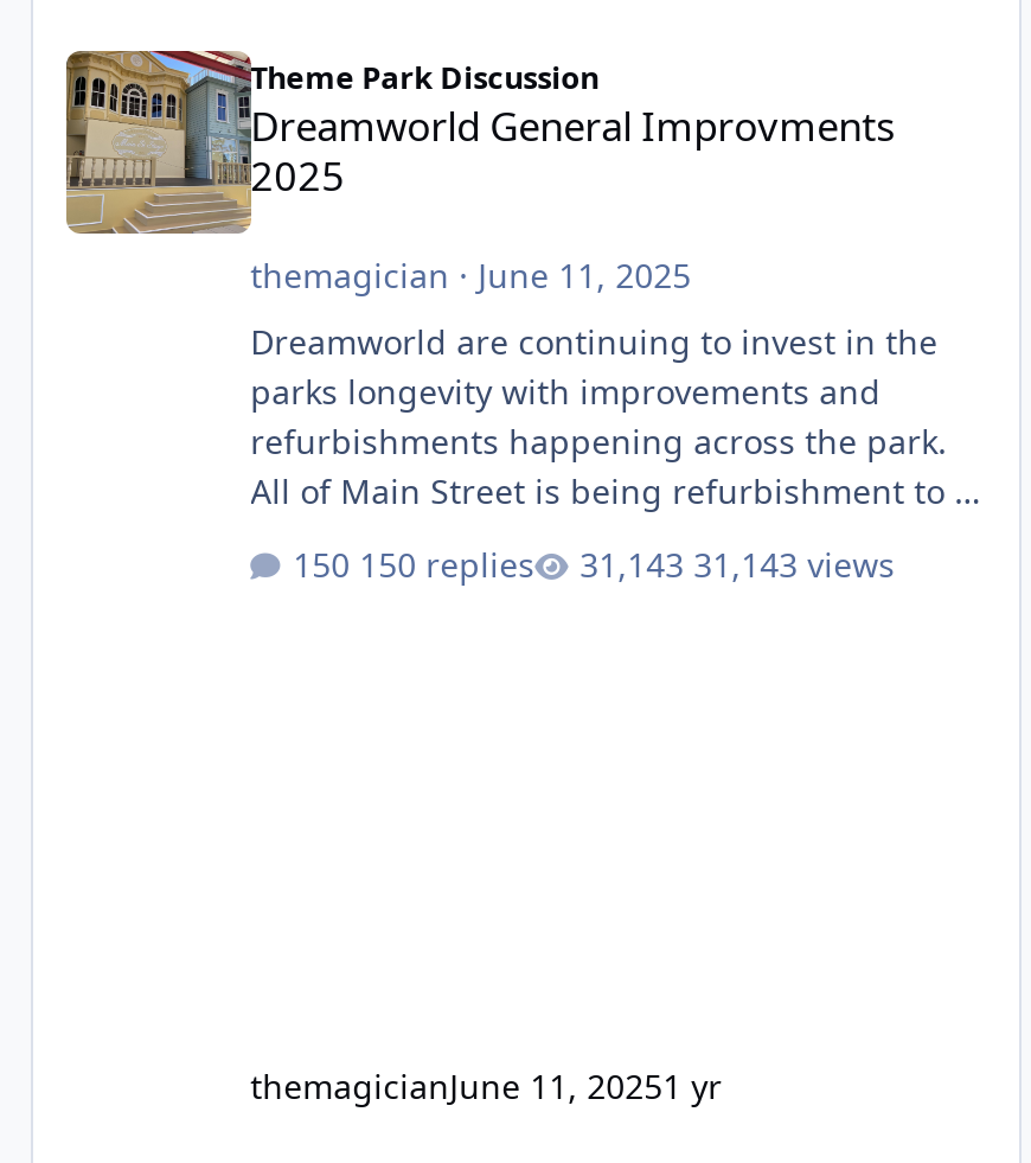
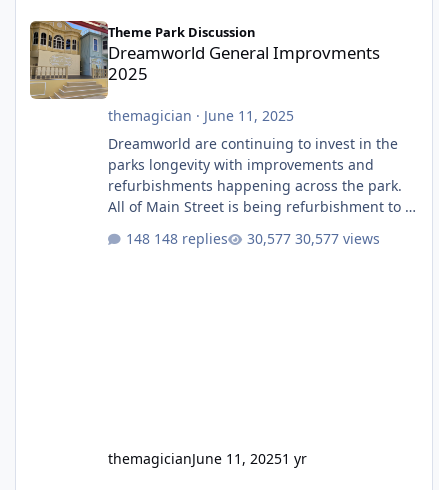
- 150 replies
+ 148 replies

- 31,143 views
+ 30,577 views
